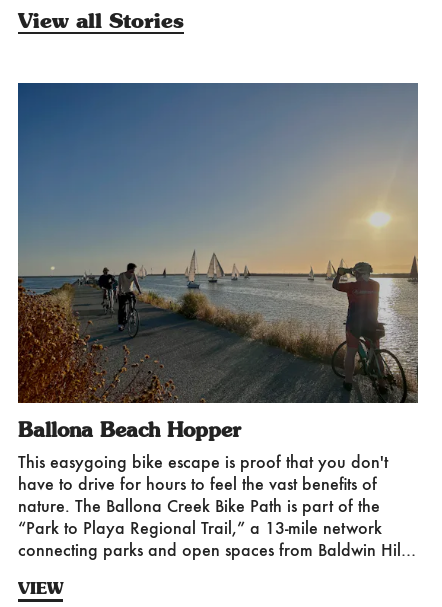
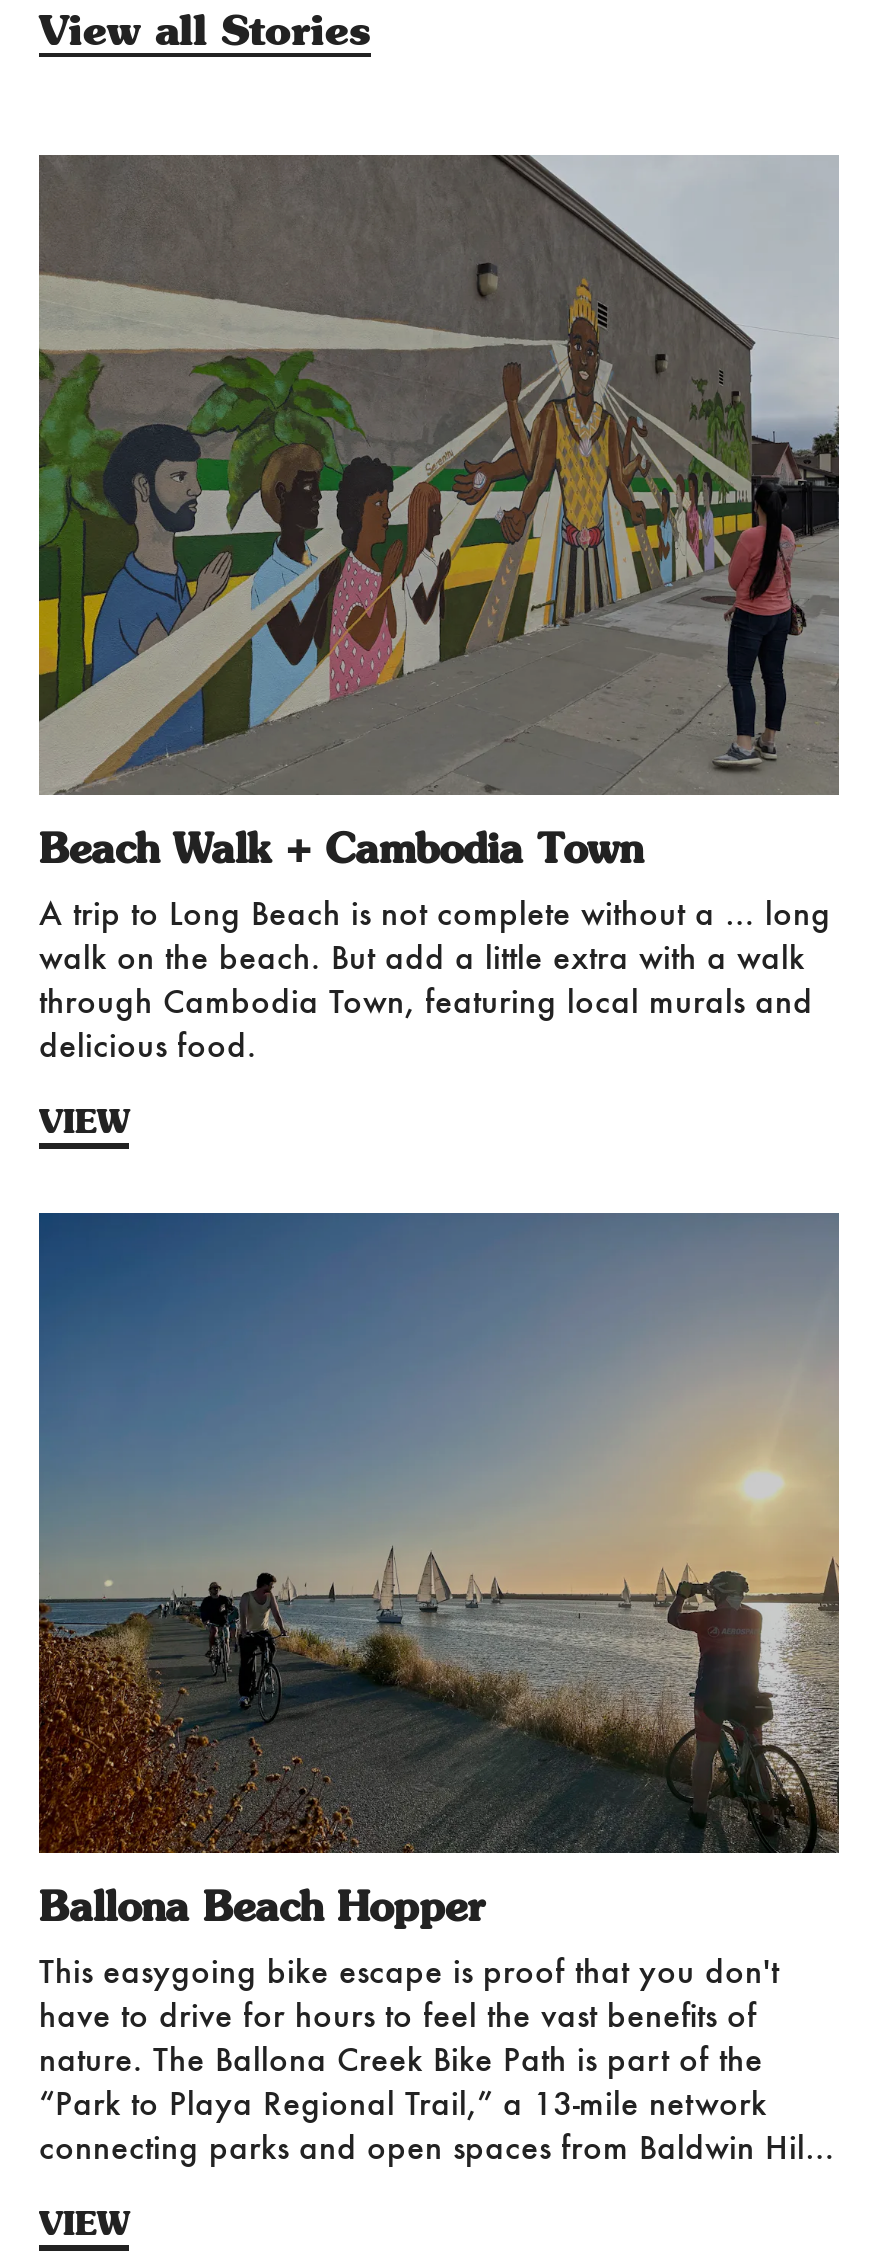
+ [image]
+ Beach Walk + Cambodia Town
+ A trip to Long Beach is not complete without a … long
+ walk on the beach. But add a little extra with a walk
+ through Cambodia Town, featuring local murals and
+ delicious food.
+ VIEW
